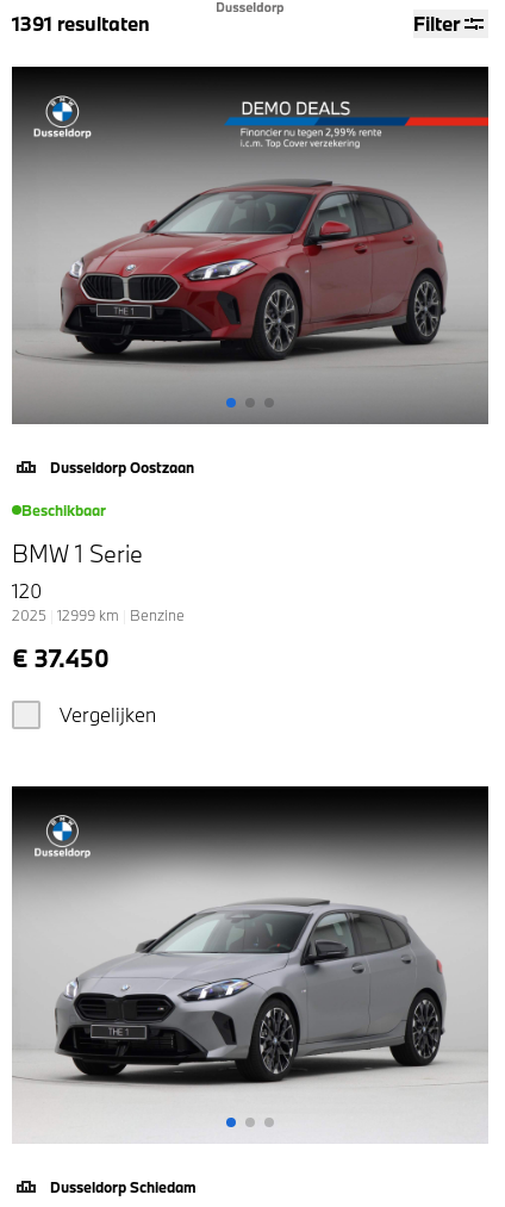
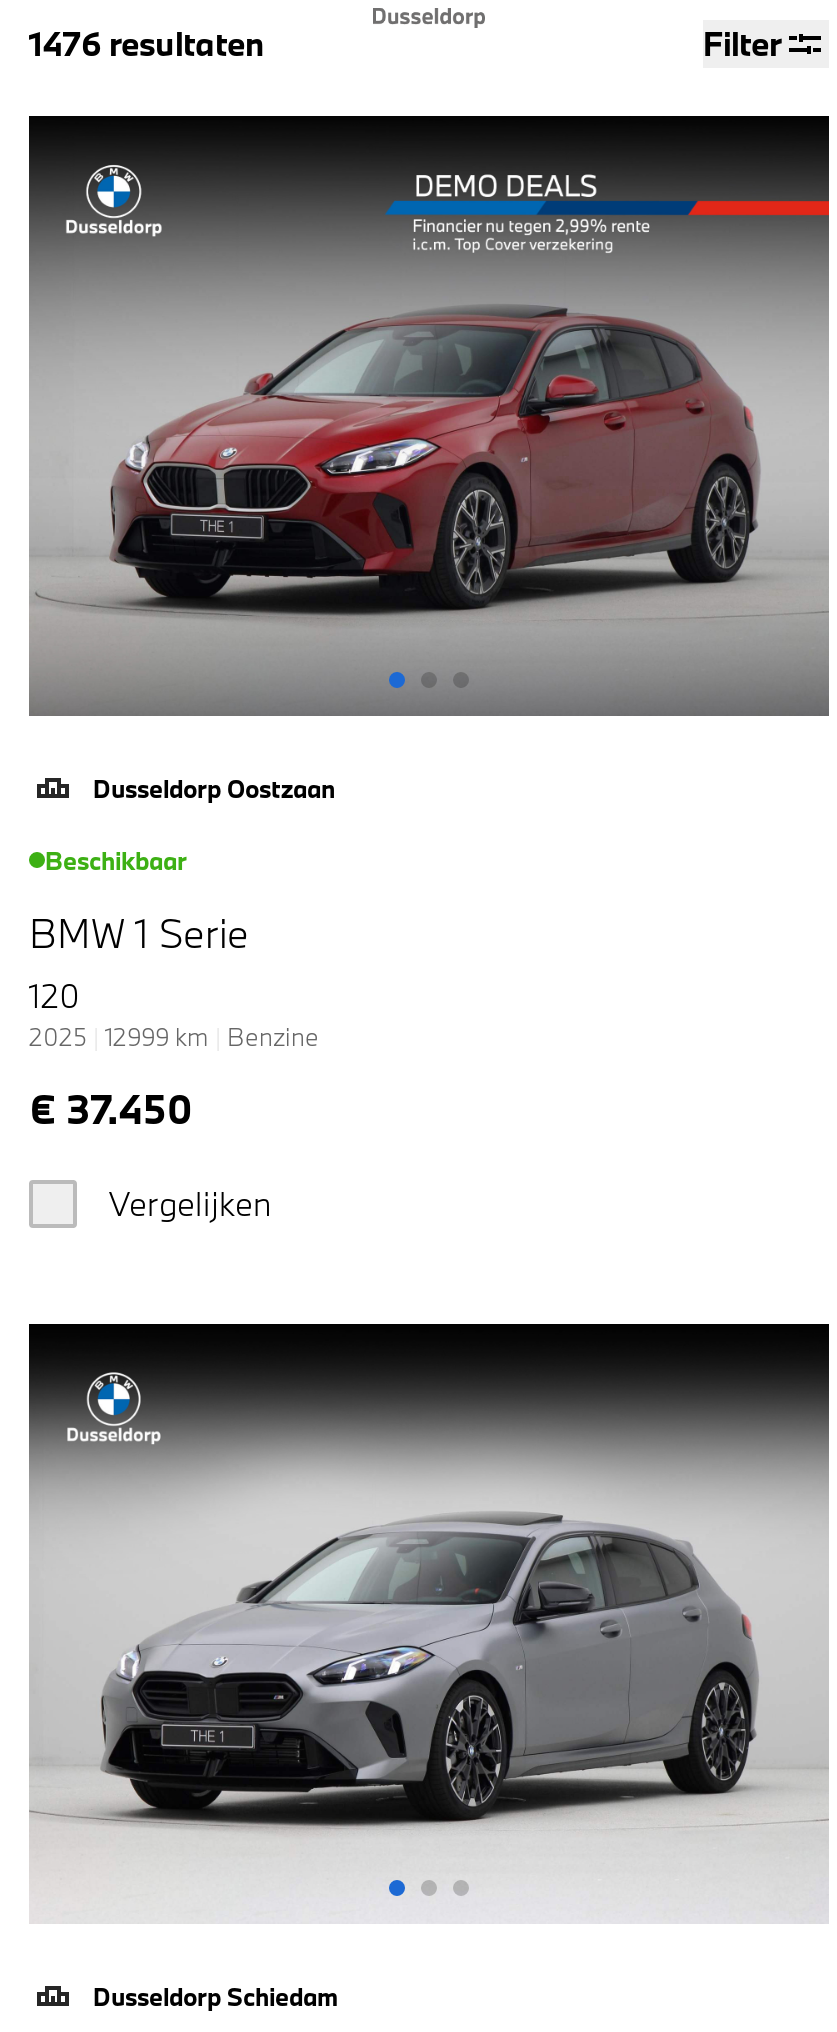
- 1391 resultaten
+ 1476 resultaten
